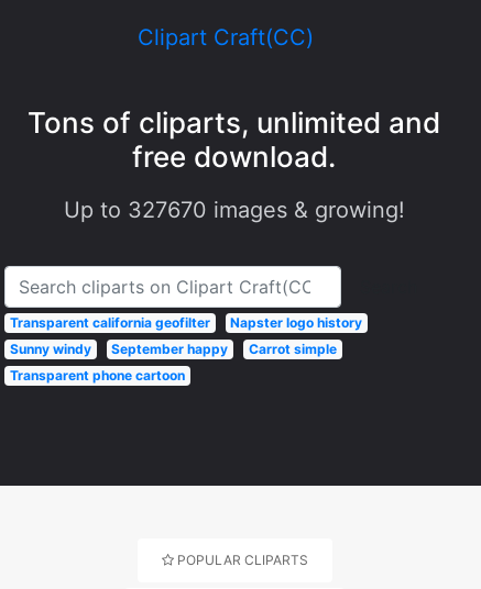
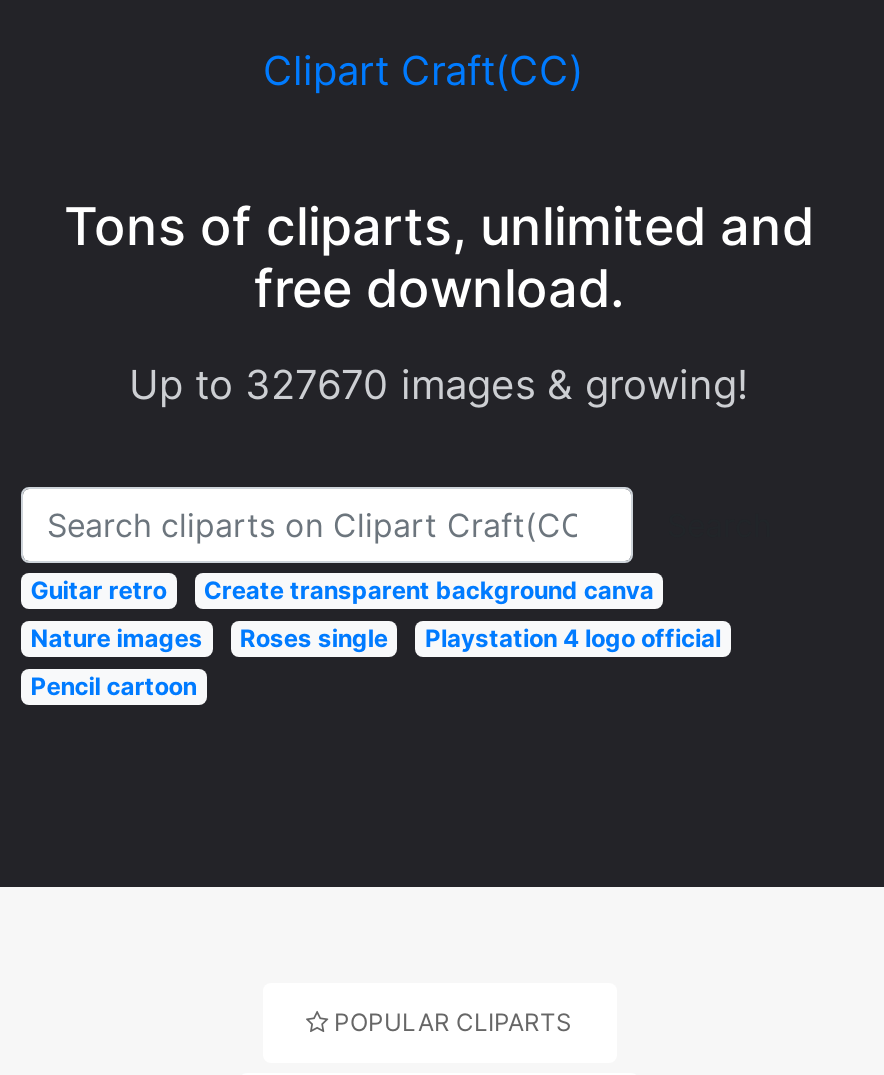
- Transparent california geofilter
- Napster logo history
+ Guitar retro
+ Create transparent background canva

- Sunny windy
- September happy
- Carrot simple
+ Nature images
+ Roses single
+ Playstation 4 logo official

- Transparent phone cartoon
+ Pencil cartoon
